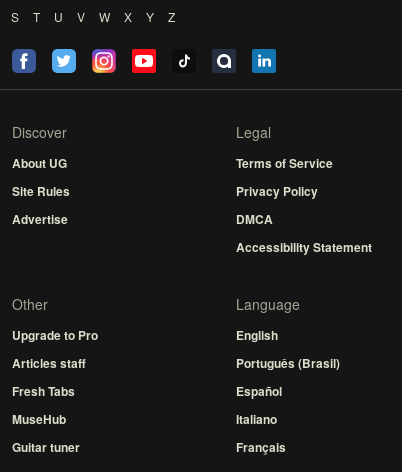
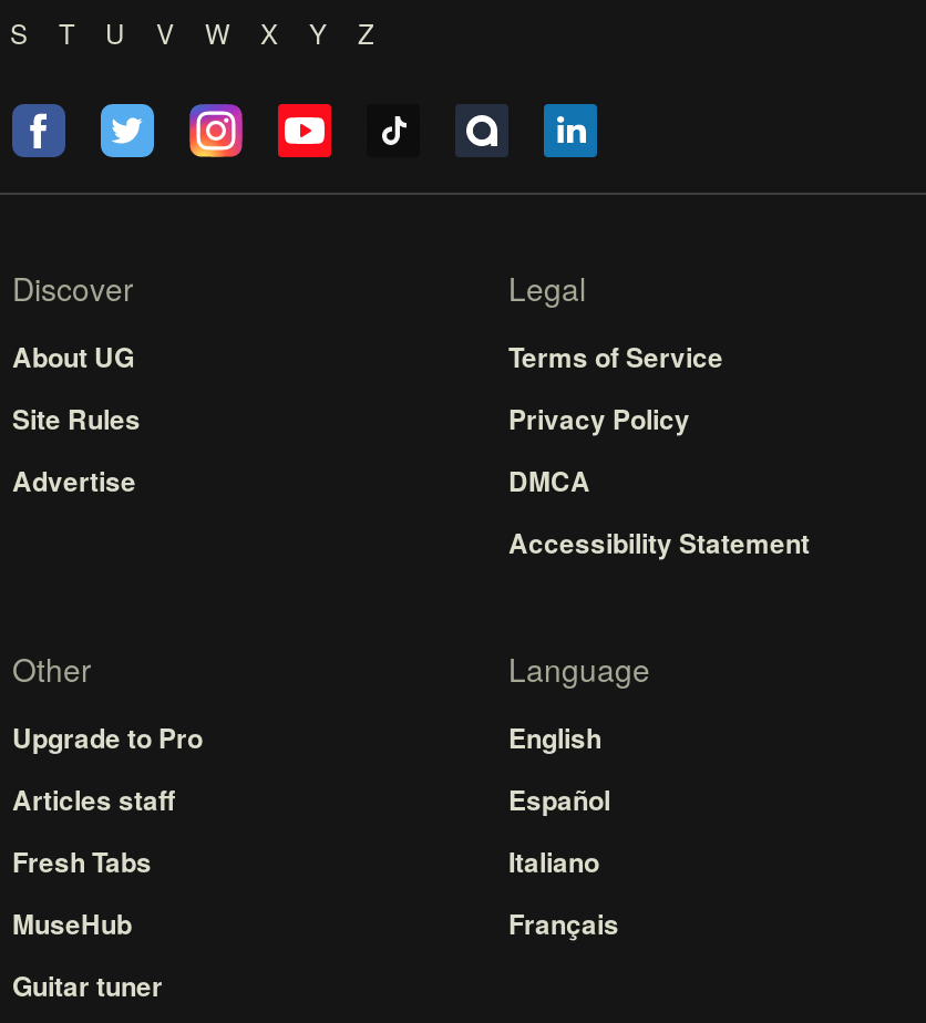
- Português (Brasil)

moved up: Español | Italiano | Français
